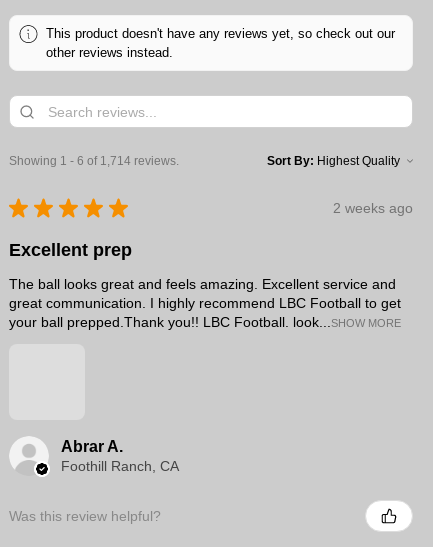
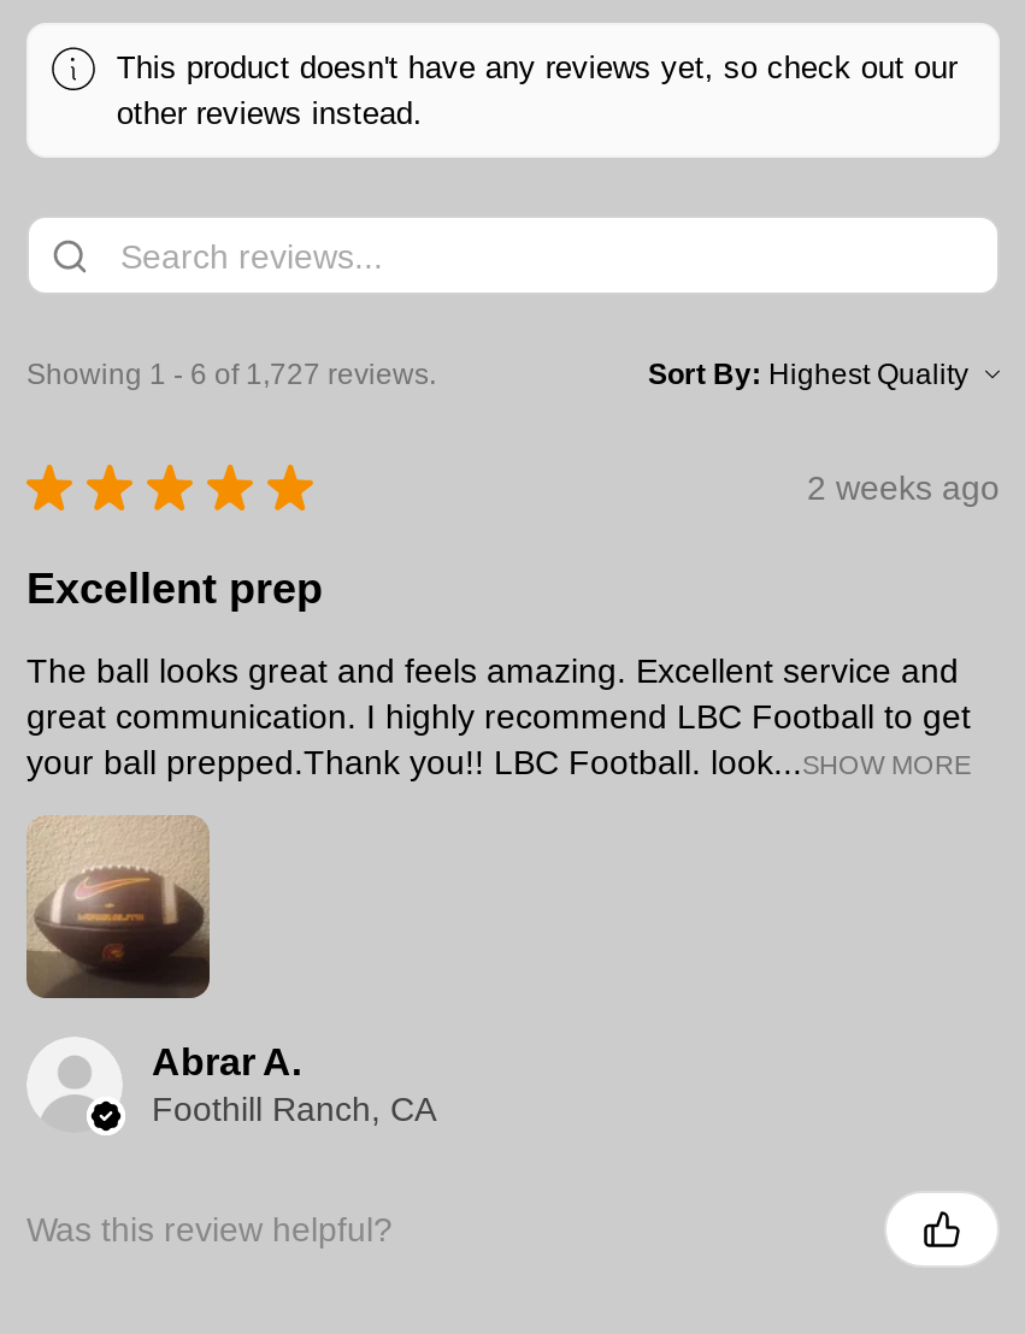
- Showing 1 - 6 of 1,714 reviews.
+ Showing 1 - 6 of 1,727 reviews.

+ [image]
